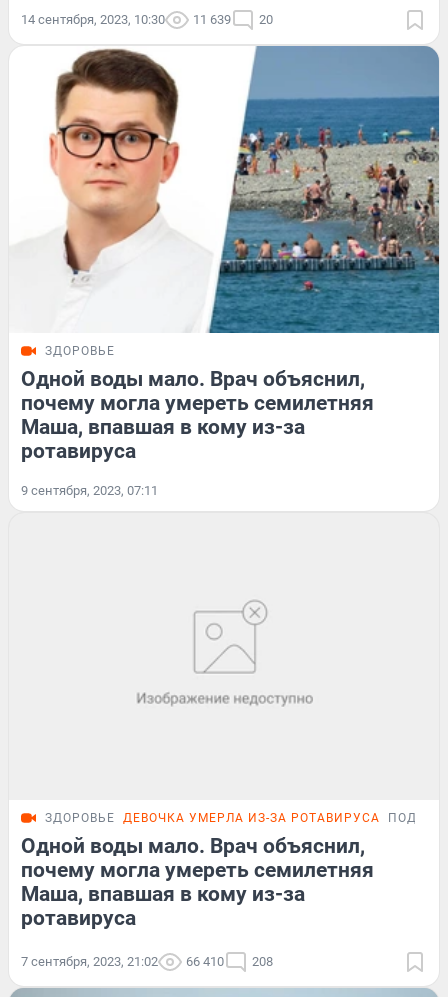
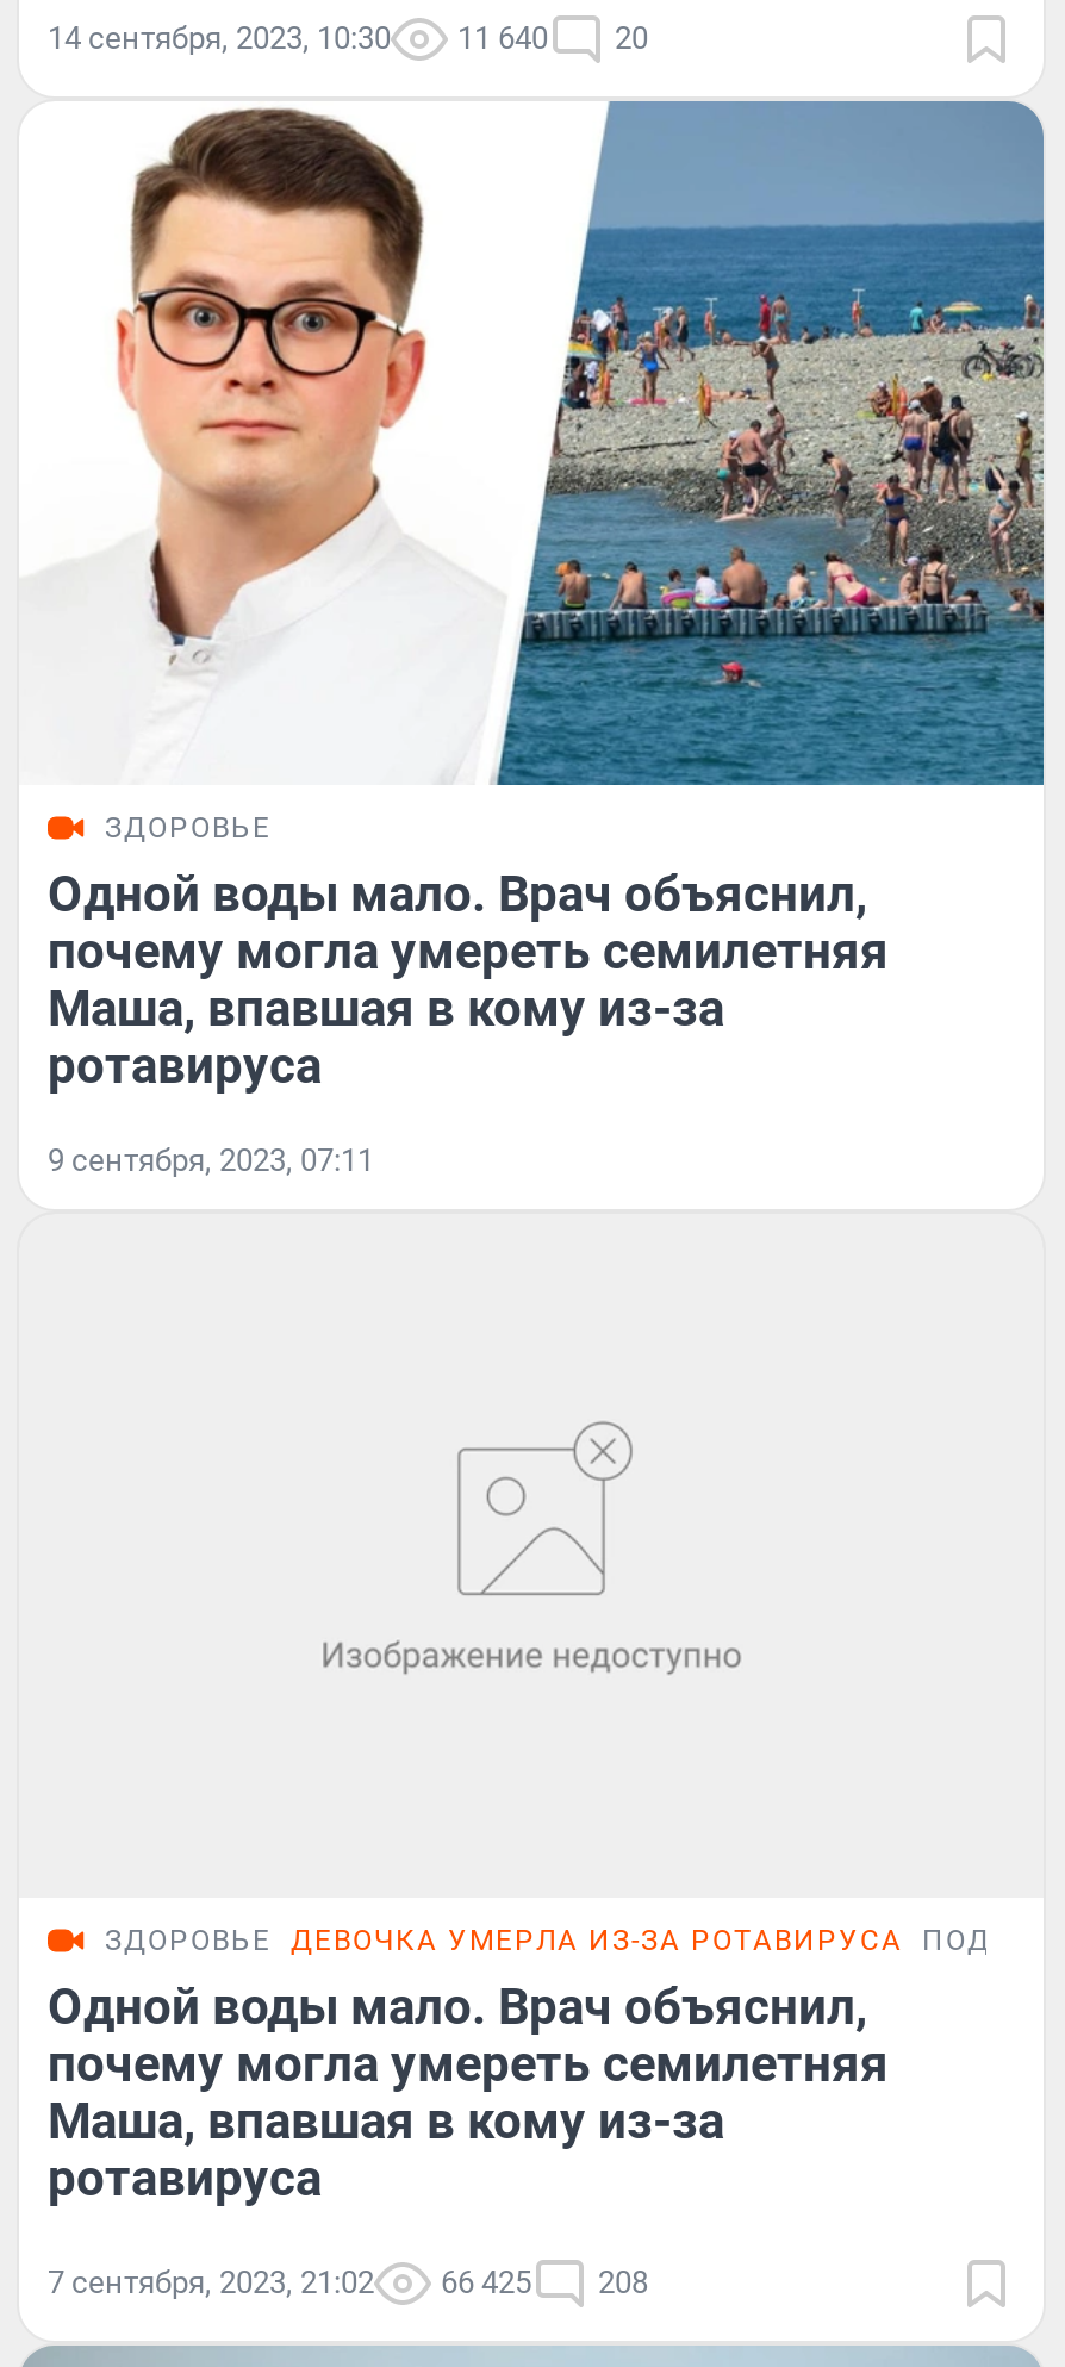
- 14 сентября, 2023, 10:30 11 639 20
+ 14 сентября, 2023, 10:30 11 640 20

- 7 сентября, 2023, 21:02 66 410 208
+ 7 сентября, 2023, 21:02 66 425 208
